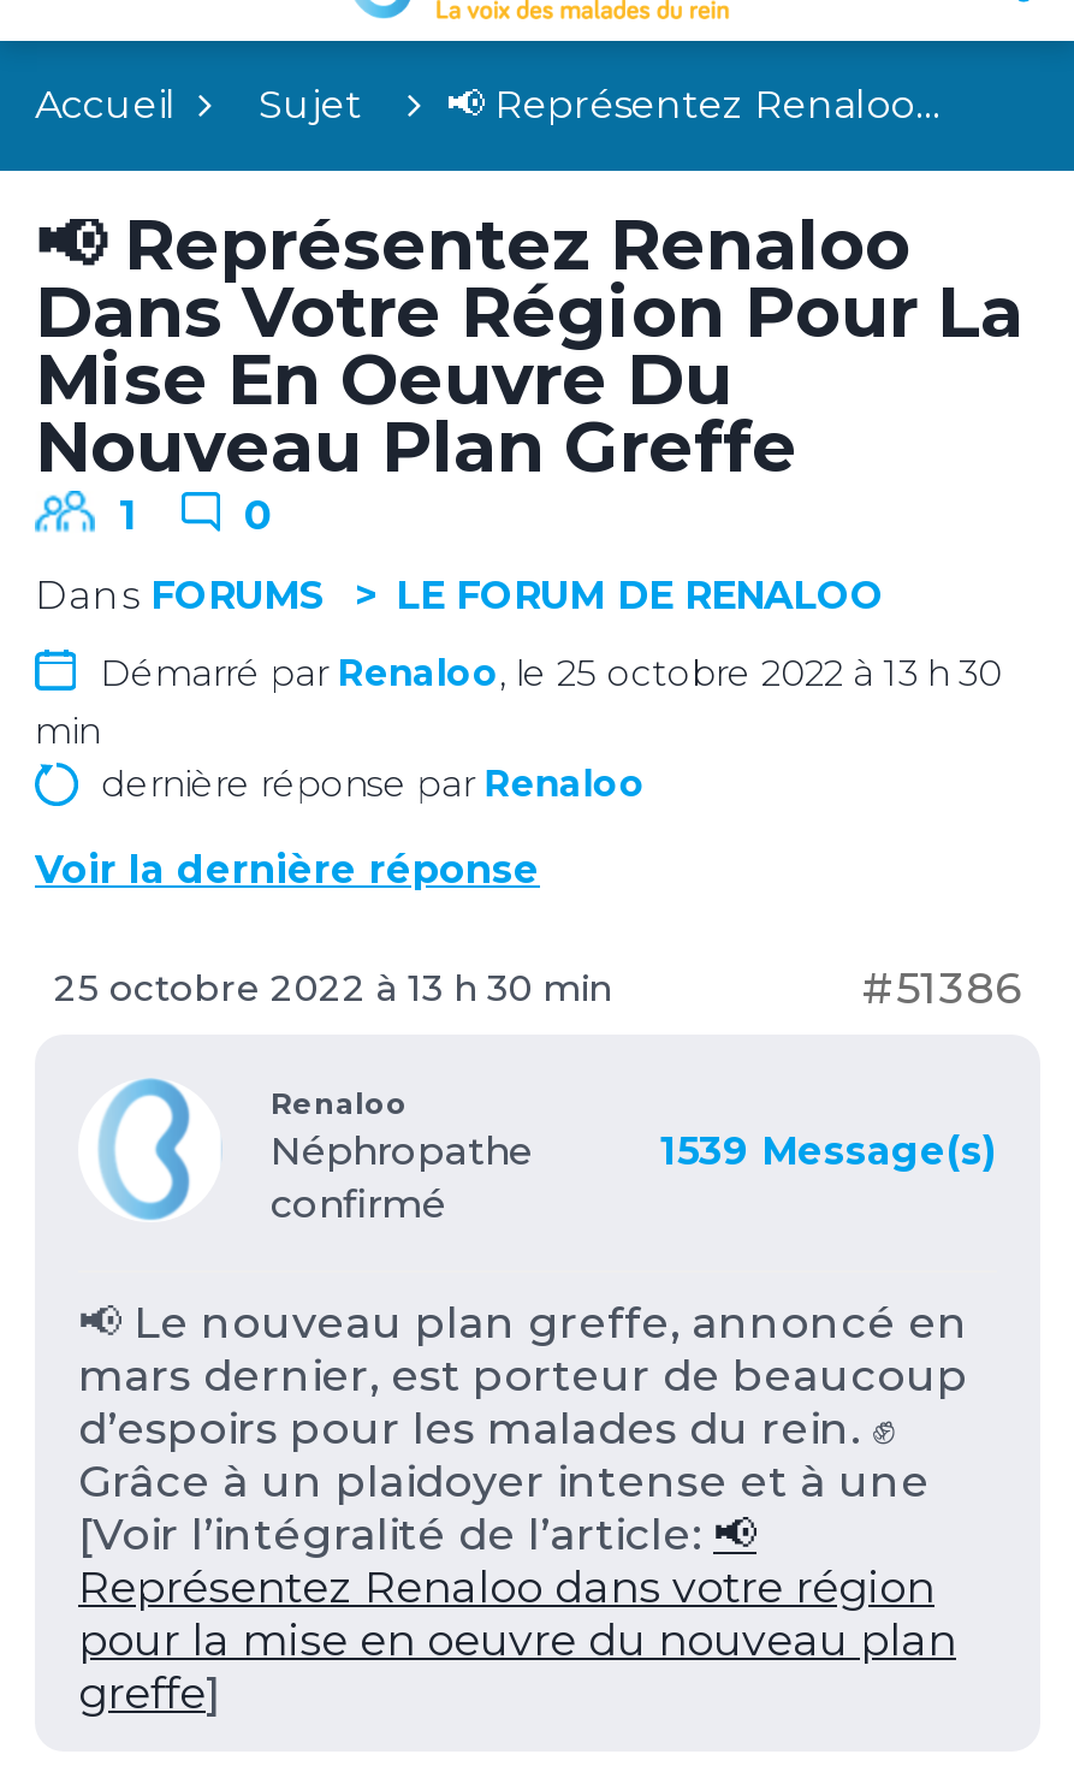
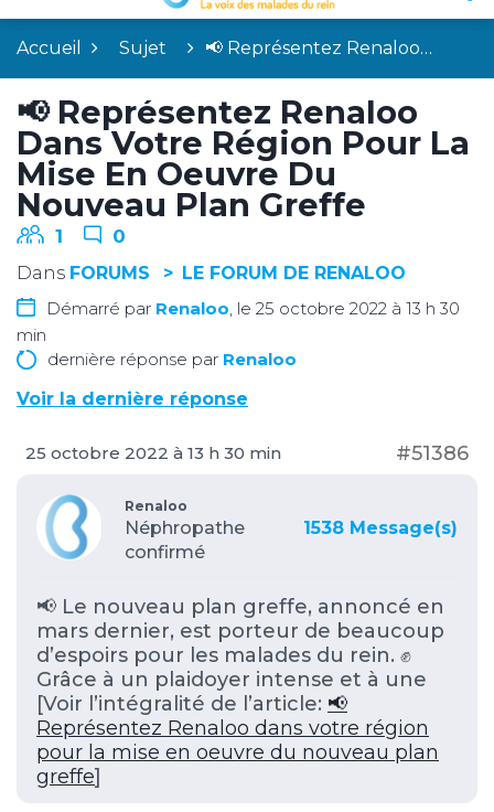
- 1539 Message(s)
+ 1538 Message(s)
